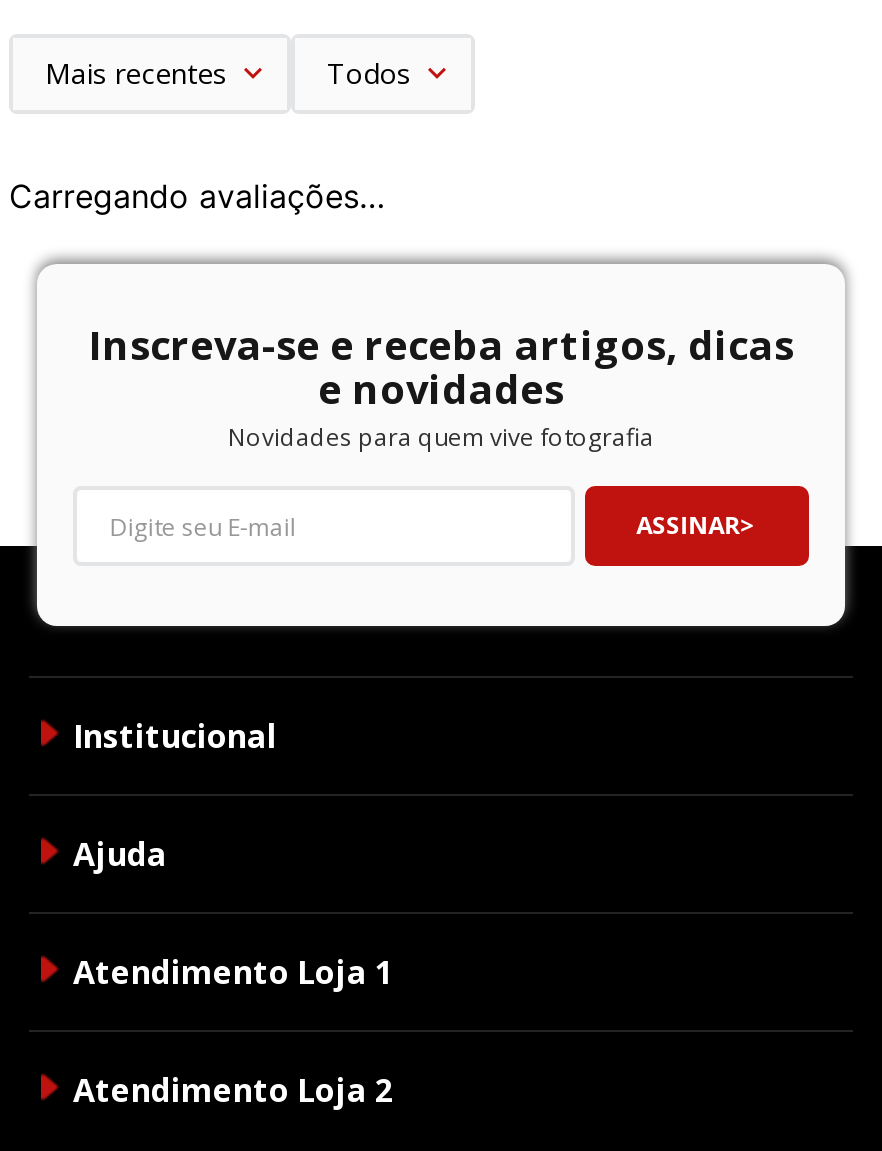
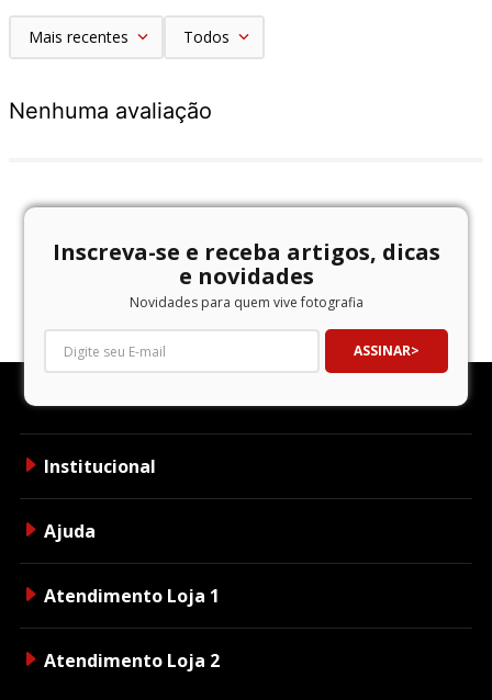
- Carregando avaliações…
+ Nenhuma avaliação
